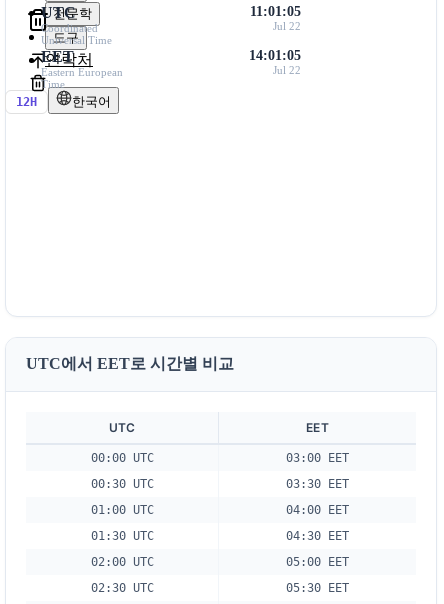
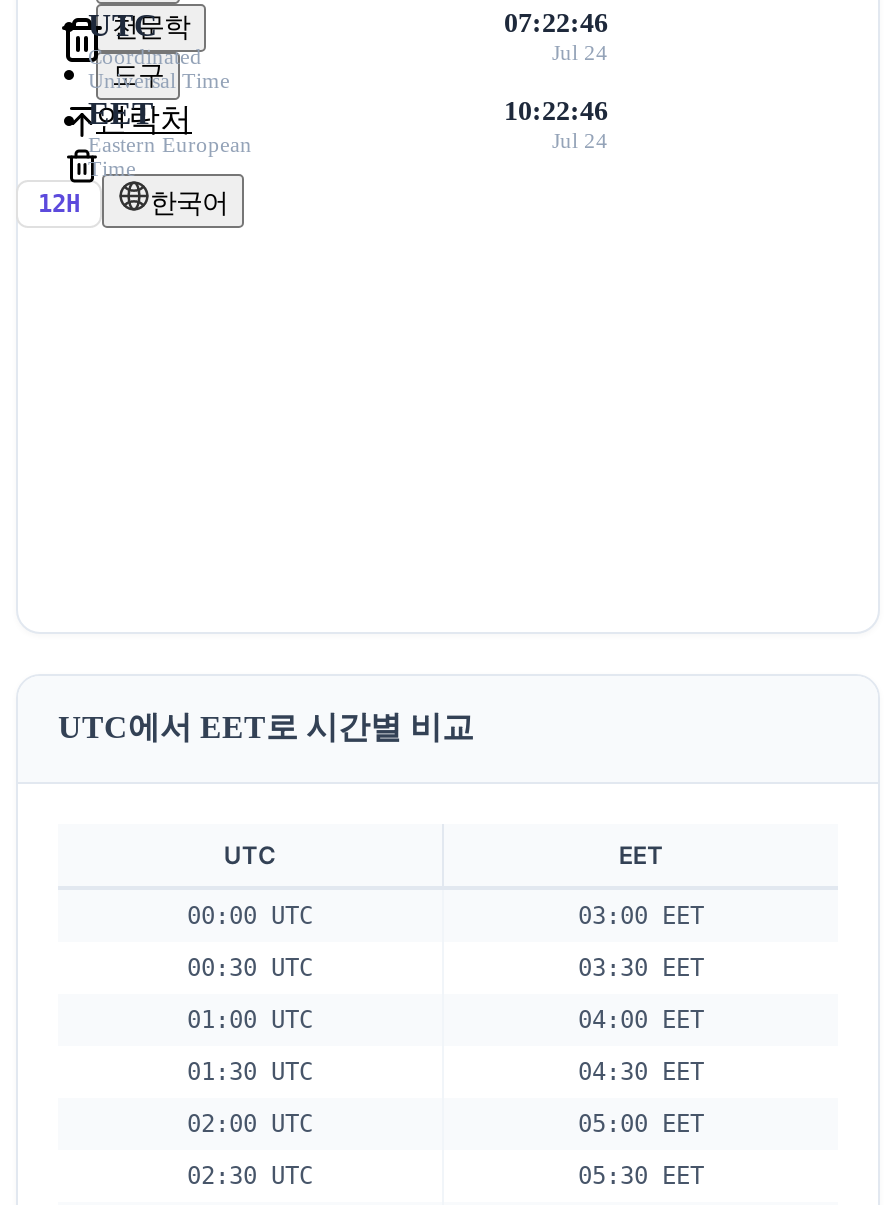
- 11:01:05
+ 07:22:46

- Jul 22
+ Jul 24

- 14:01:05
+ 10:22:46

- Jul 22
+ Jul 24
